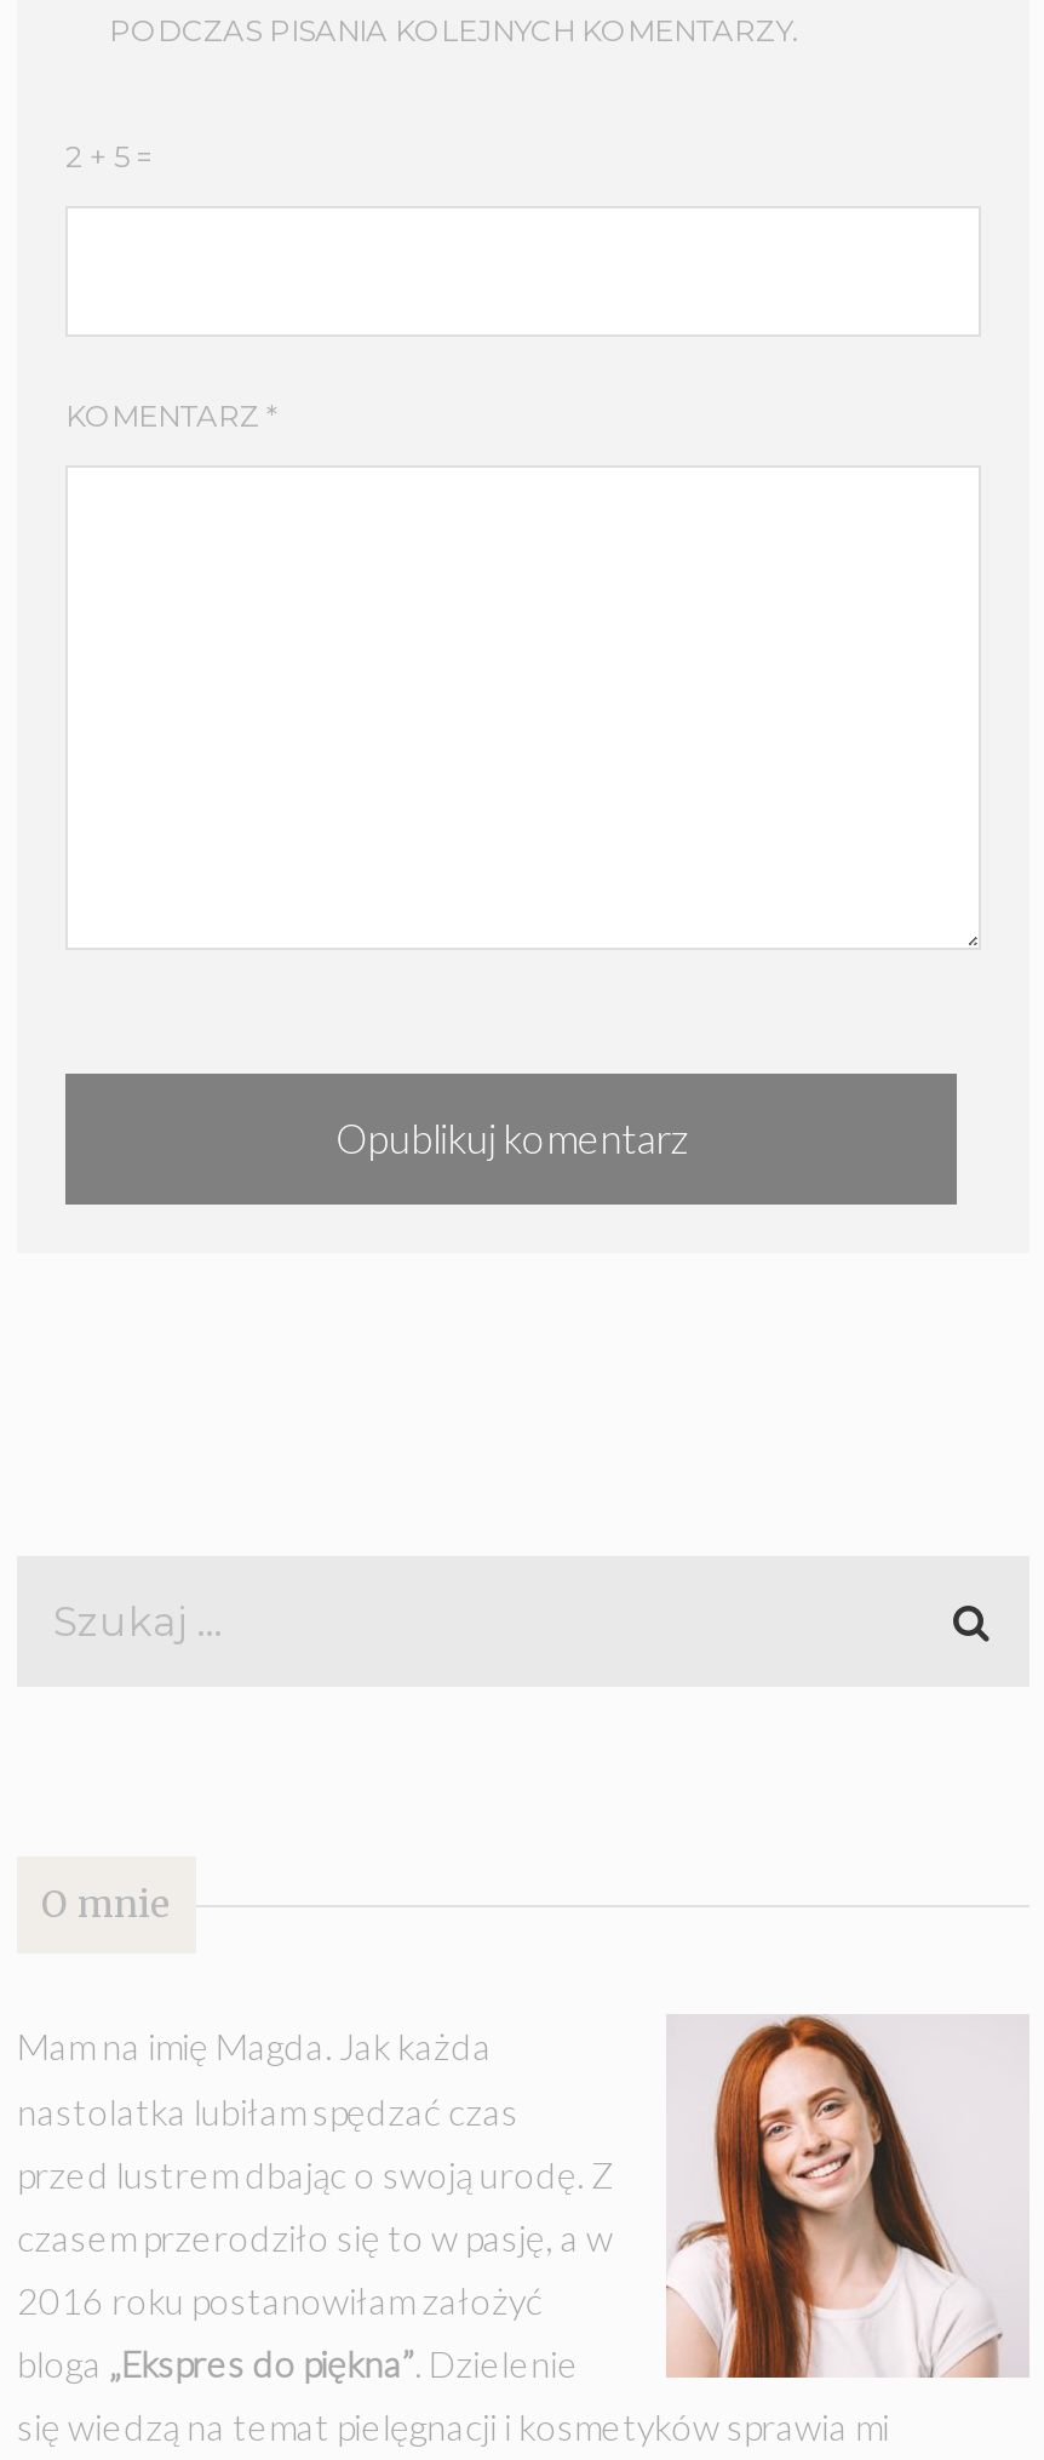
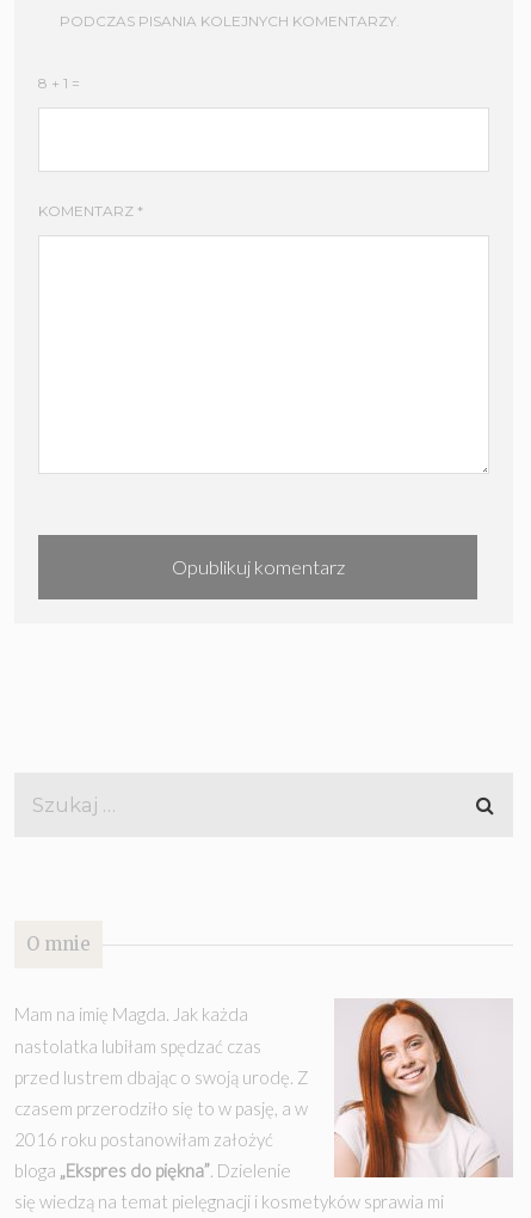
- 2 + 5 =
+ 8 + 1 =
